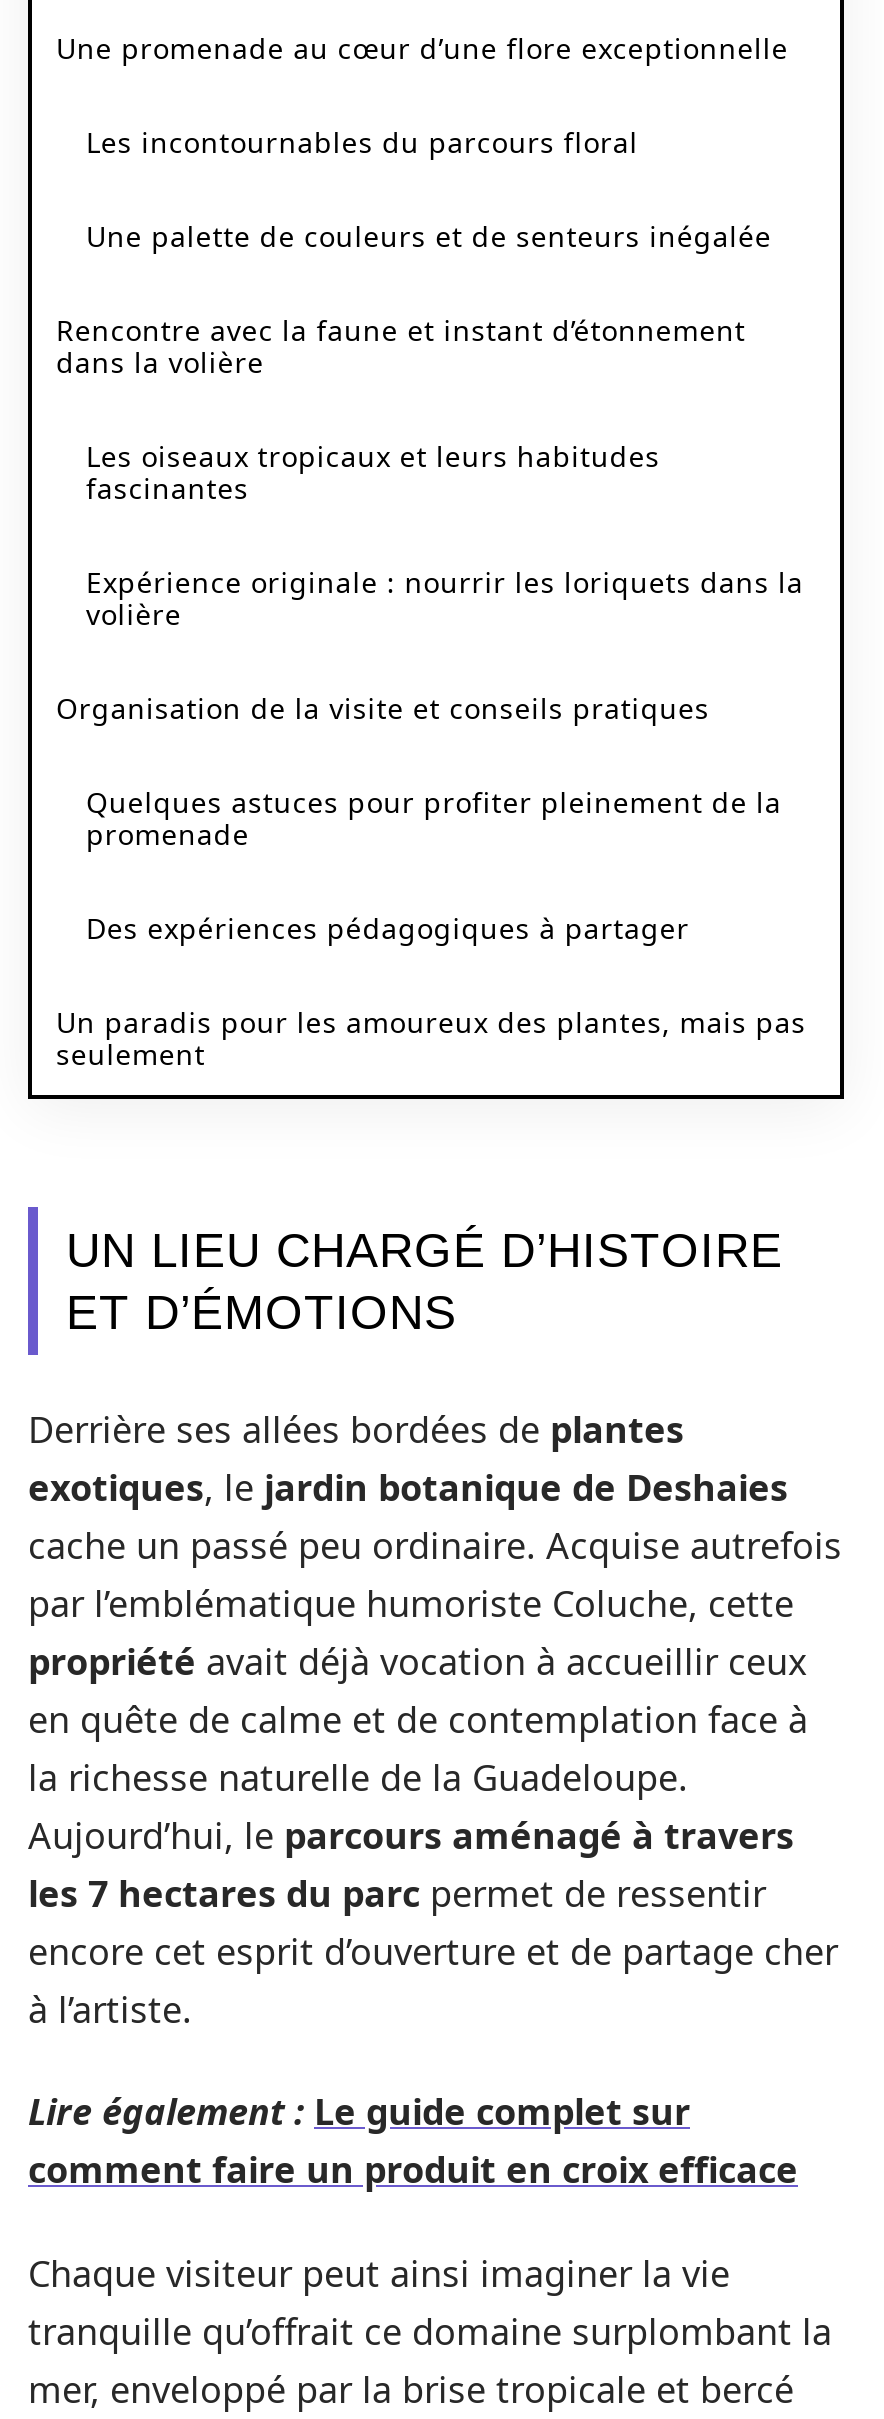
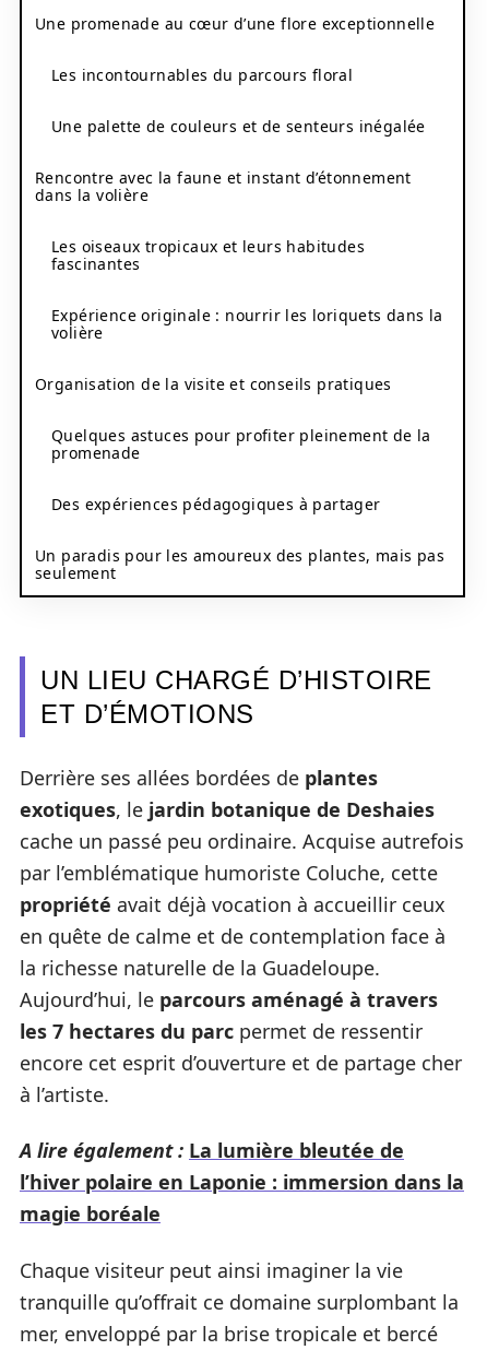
- Lire également : Le guide complet sur
- comment faire un produit en croix efficace
+ A lire également : La lumière bleutée de
+ l’hiver polaire en Laponie : immersion dans la
+ magie boréale
